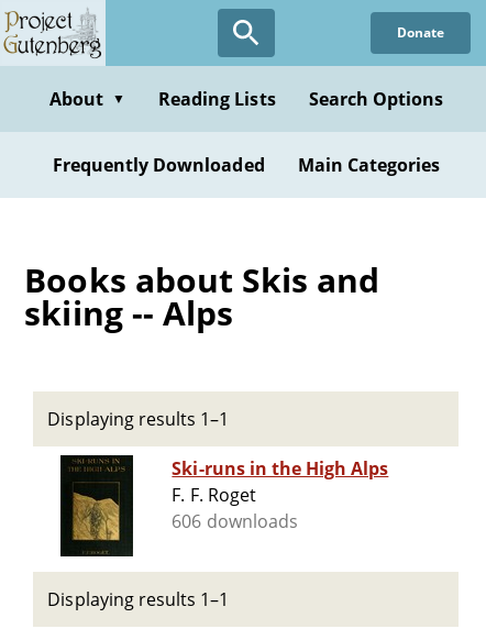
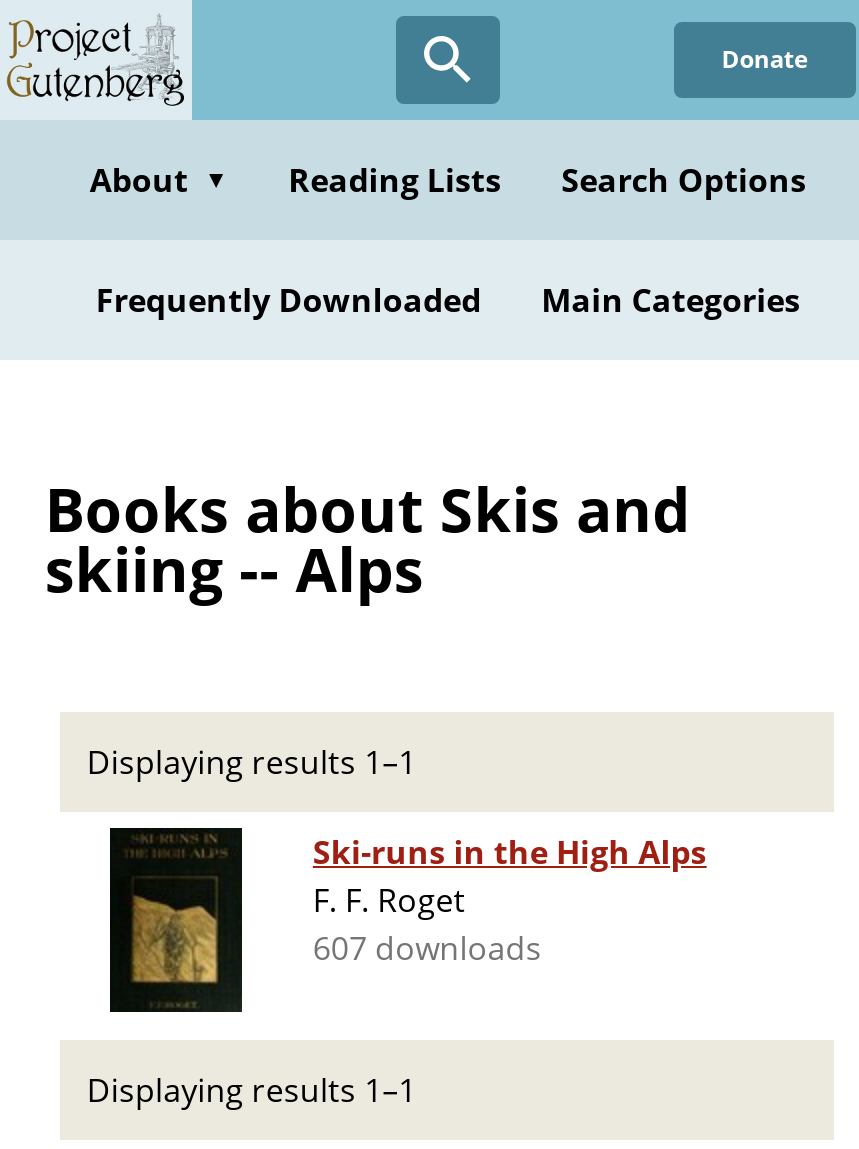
- 606 downloads
+ 607 downloads
